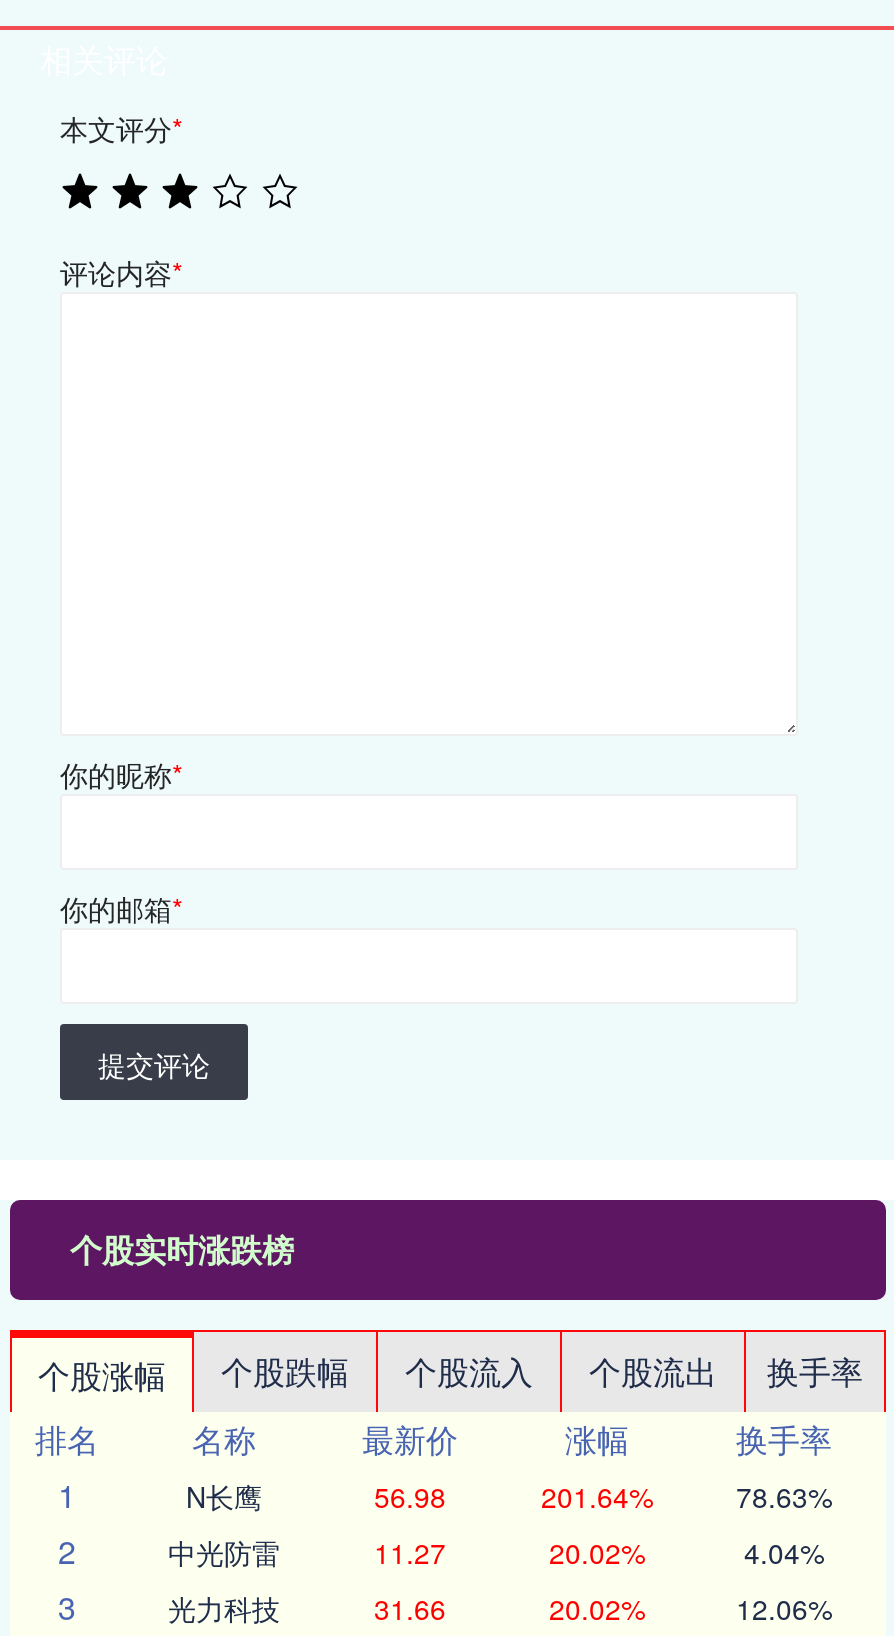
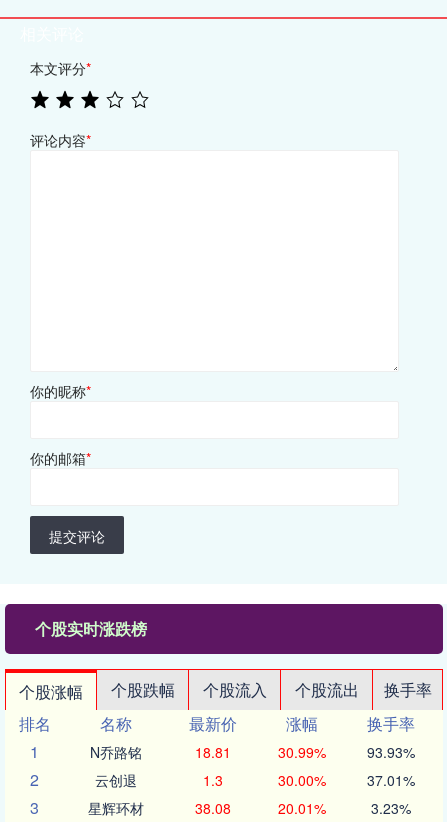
- N长鹰
- 56.98
- 201.64%
- 78.63%
+ N乔路铭
+ 18.81
+ 30.99%
+ 93.93%

- 中光防雷
- 11.27
- 20.02%
- 4.04%
+ 云创退
+ 1.3
+ 30.00%
+ 37.01%

- 光力科技
- 31.66
- 20.02%
- 12.06%
+ 星辉环材
+ 38.08
+ 20.01%
+ 3.23%
